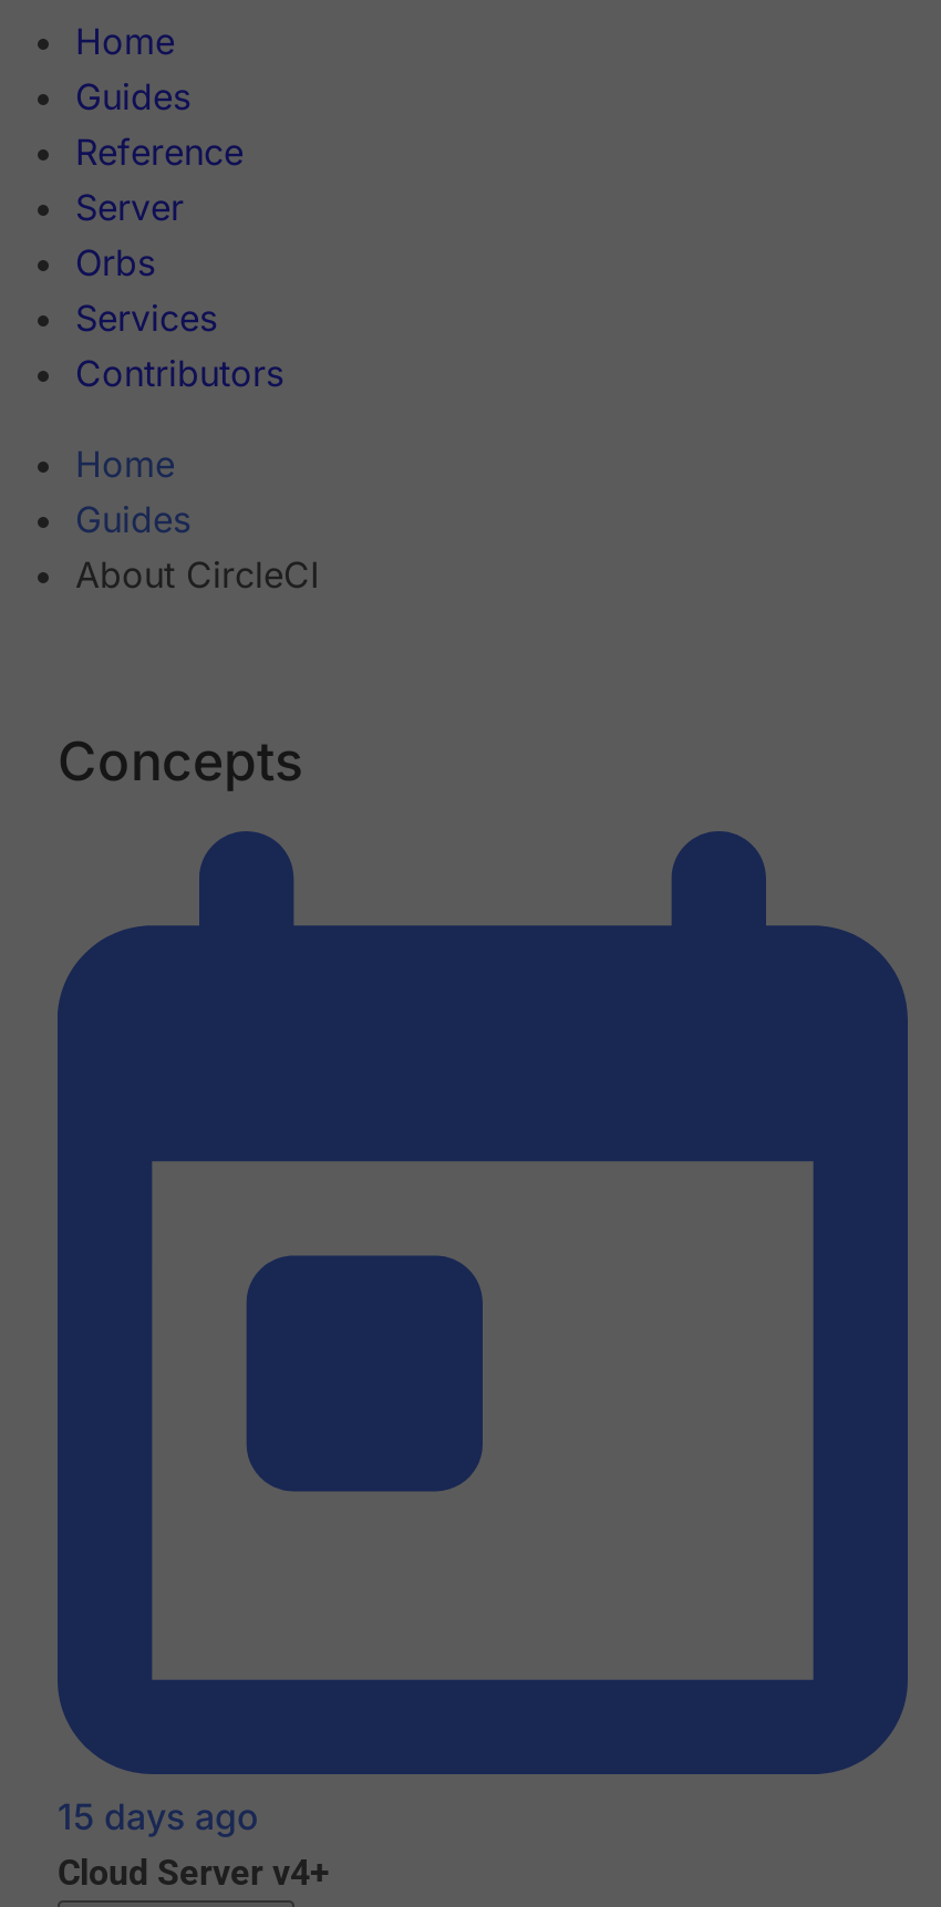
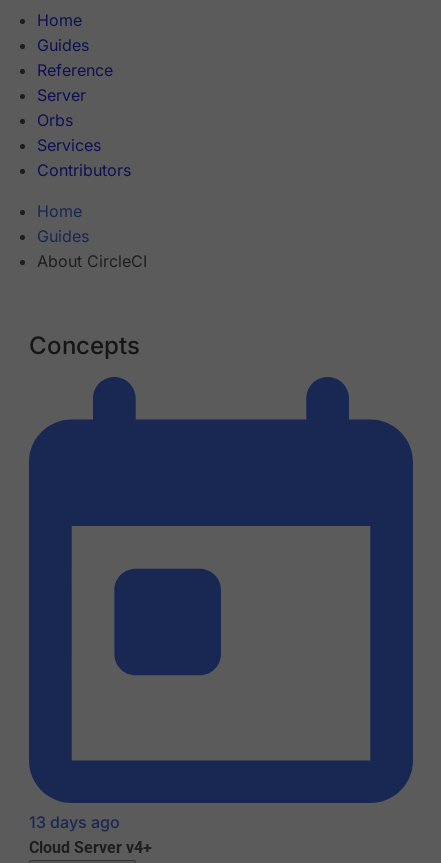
- 15 days ago
+ 13 days ago
